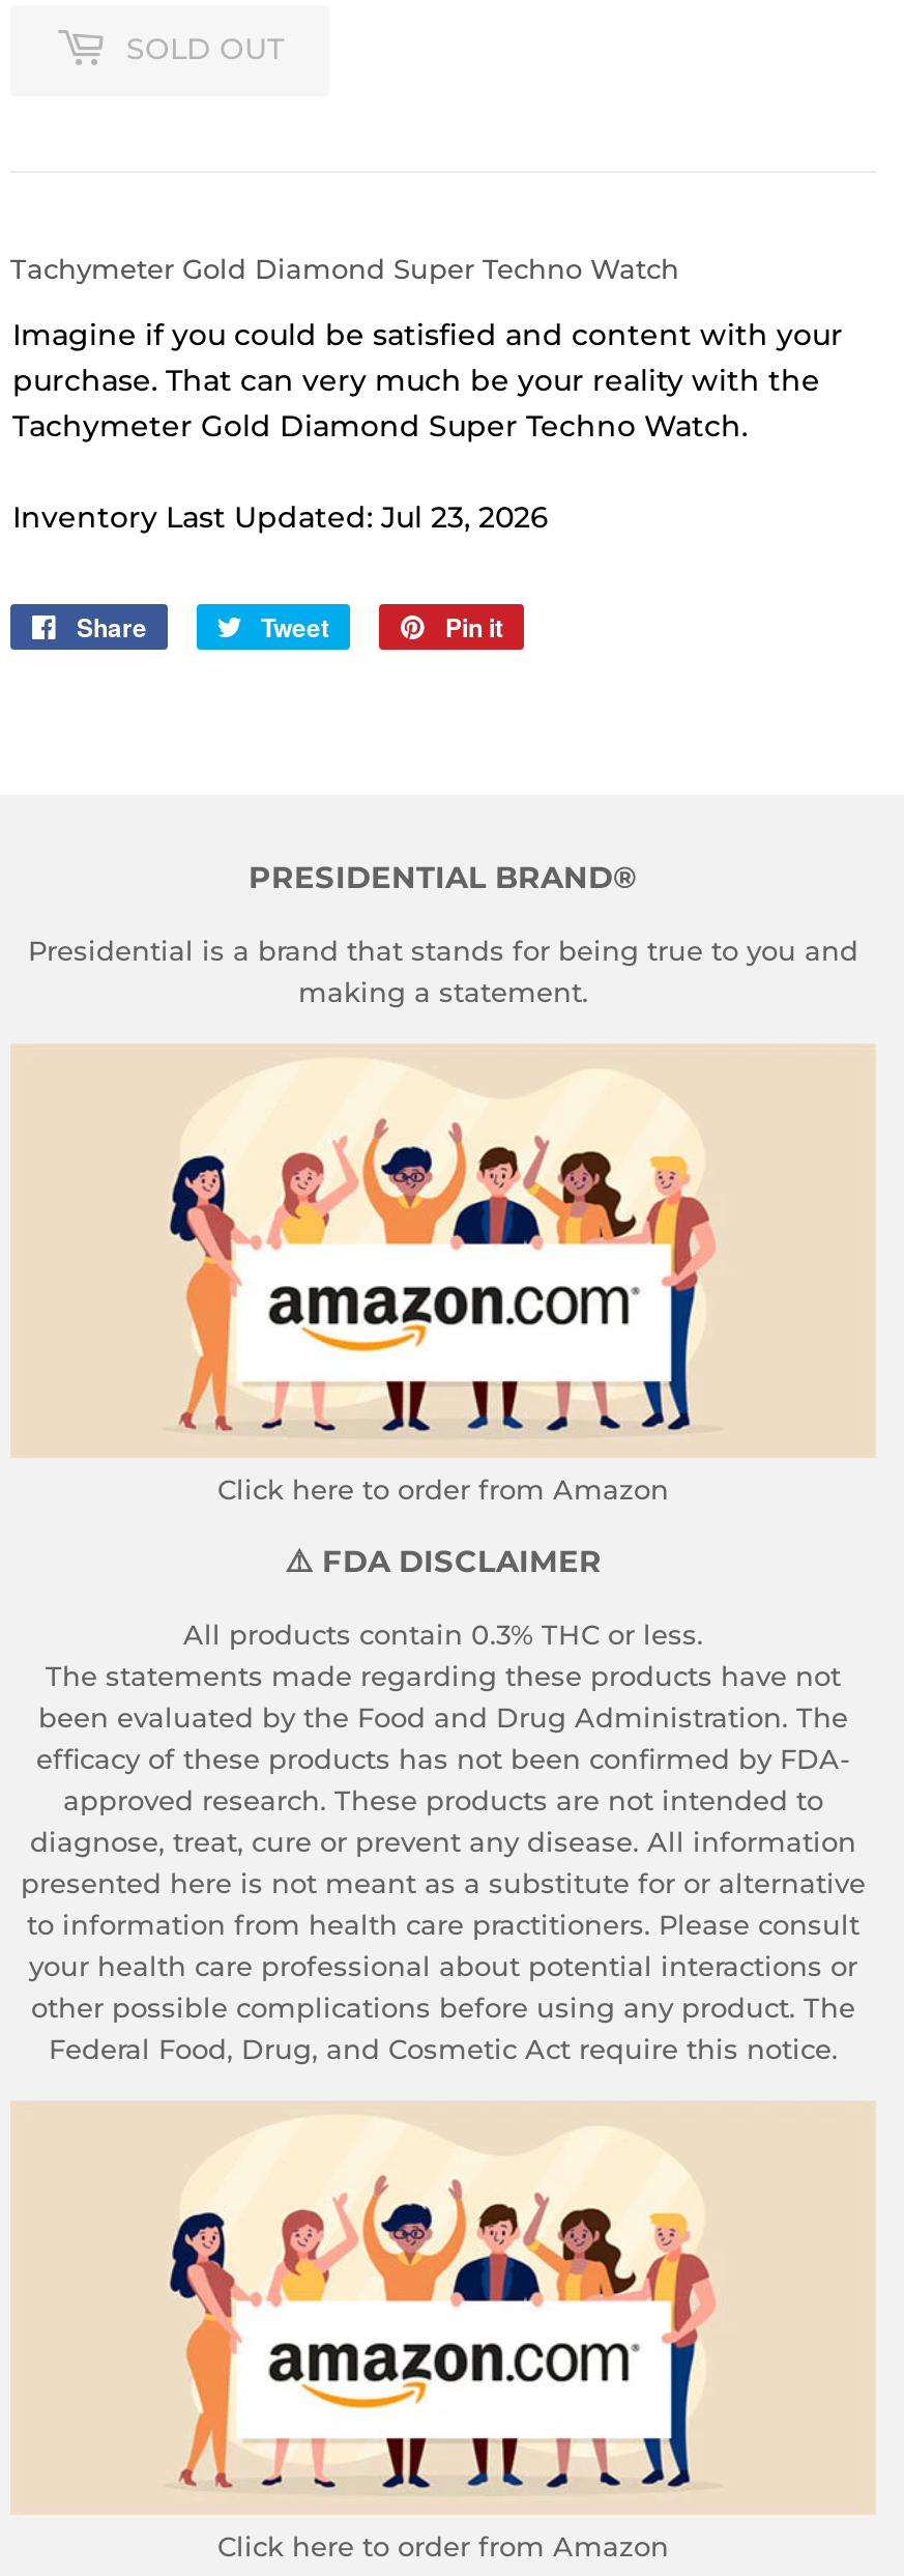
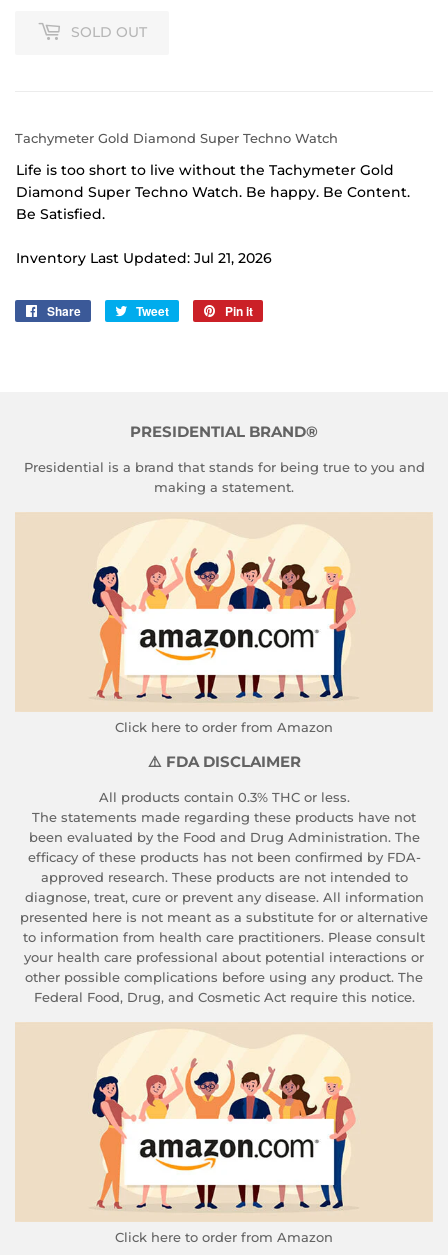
- Imagine if you could be satisfied and content with your
- purchase. That can very much be your reality with the
- Tachymeter Gold Diamond Super Techno Watch.
+ Life is too short to live without the Tachymeter Gold
+ Diamond Super Techno Watch. Be happy. Be Content.
+ Be Satisfied.

- Inventory Last Updated: Jul 23, 2026
+ Inventory Last Updated: Jul 21, 2026
